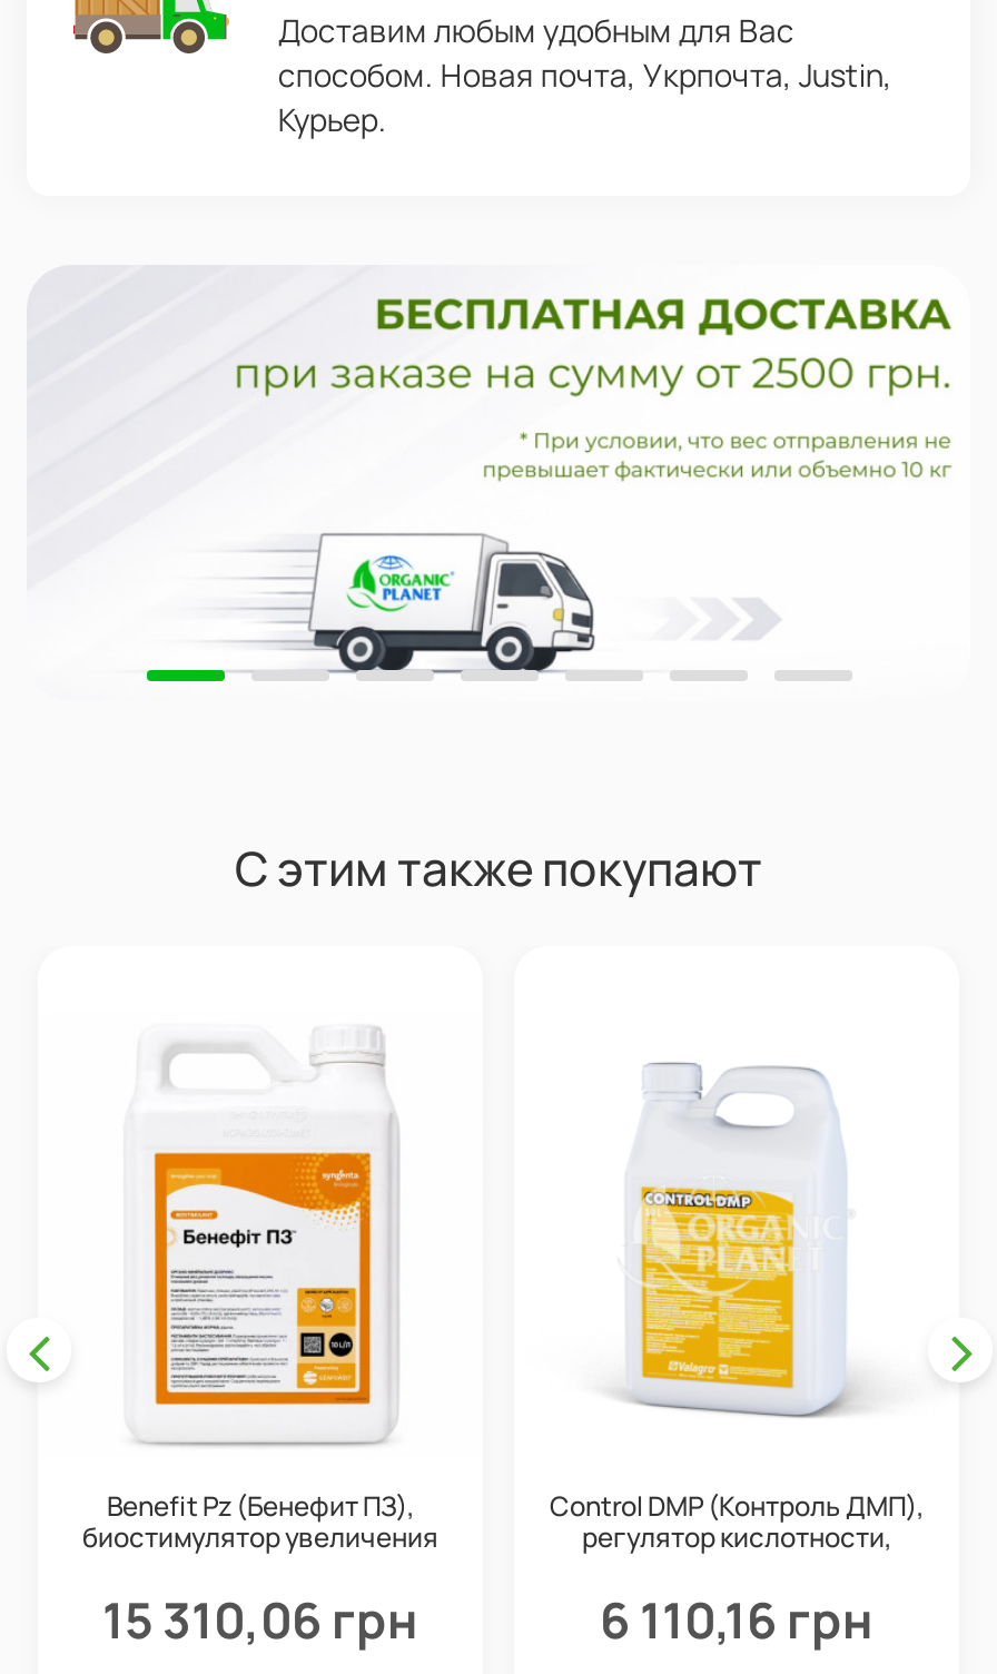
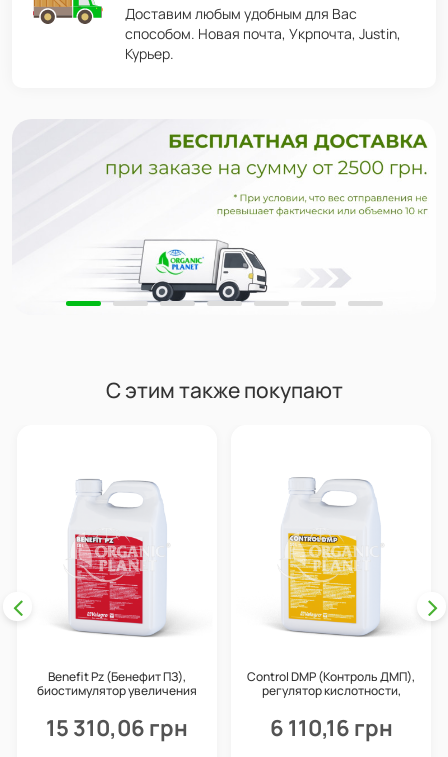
- [image]
+ [image]
